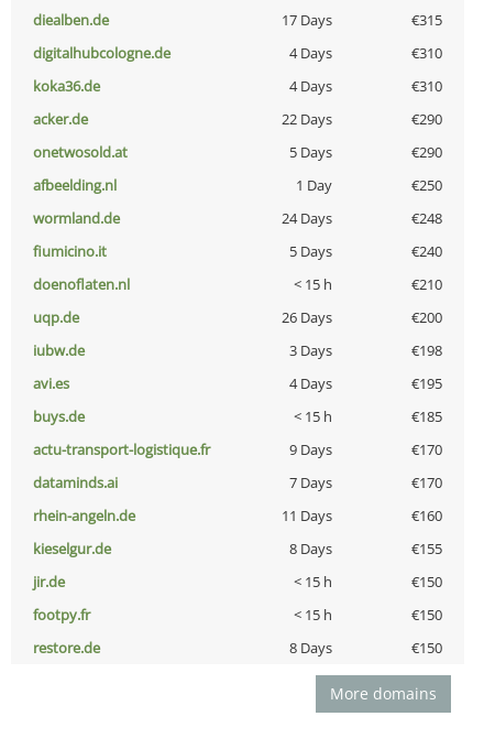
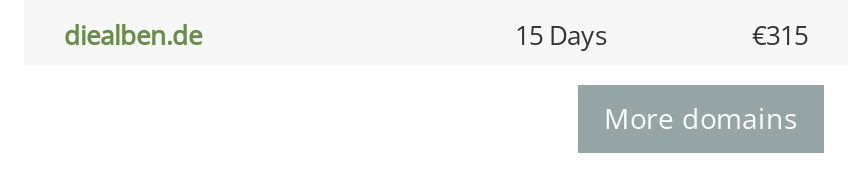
- 17 Days
+ 15 Days

- digitalhubcologne.de
- 4 Days
- €310
- koka36.de
- 4 Days
- €310
- acker.de
- 22 Days
- €290
- onetwosold.at
- 5 Days
- €290
- afbeelding.nl
- 1 Day
- €250
- wormland.de
- 24 Days
- €248
- fiumicino.it
- 5 Days
- €240
- doenoflaten.nl
- < 15 h
- €210
- uqp.de
- 26 Days
- €200
- iubw.de
- 3 Days
- €198
- avi.es
- 4 Days
- €195
- buys.de
- < 15 h
- €185
- actu-transport-logistique.fr
- 9 Days
- €170
- dataminds.ai
- 7 Days
- €170
- rhein-angeln.de
- 11 Days
- €160
- kieselgur.de
- 8 Days
- €155
- jir.de
- < 15 h
- €150
- footpy.fr
- < 15 h
- €150
- restore.de
- 8 Days
- €150
